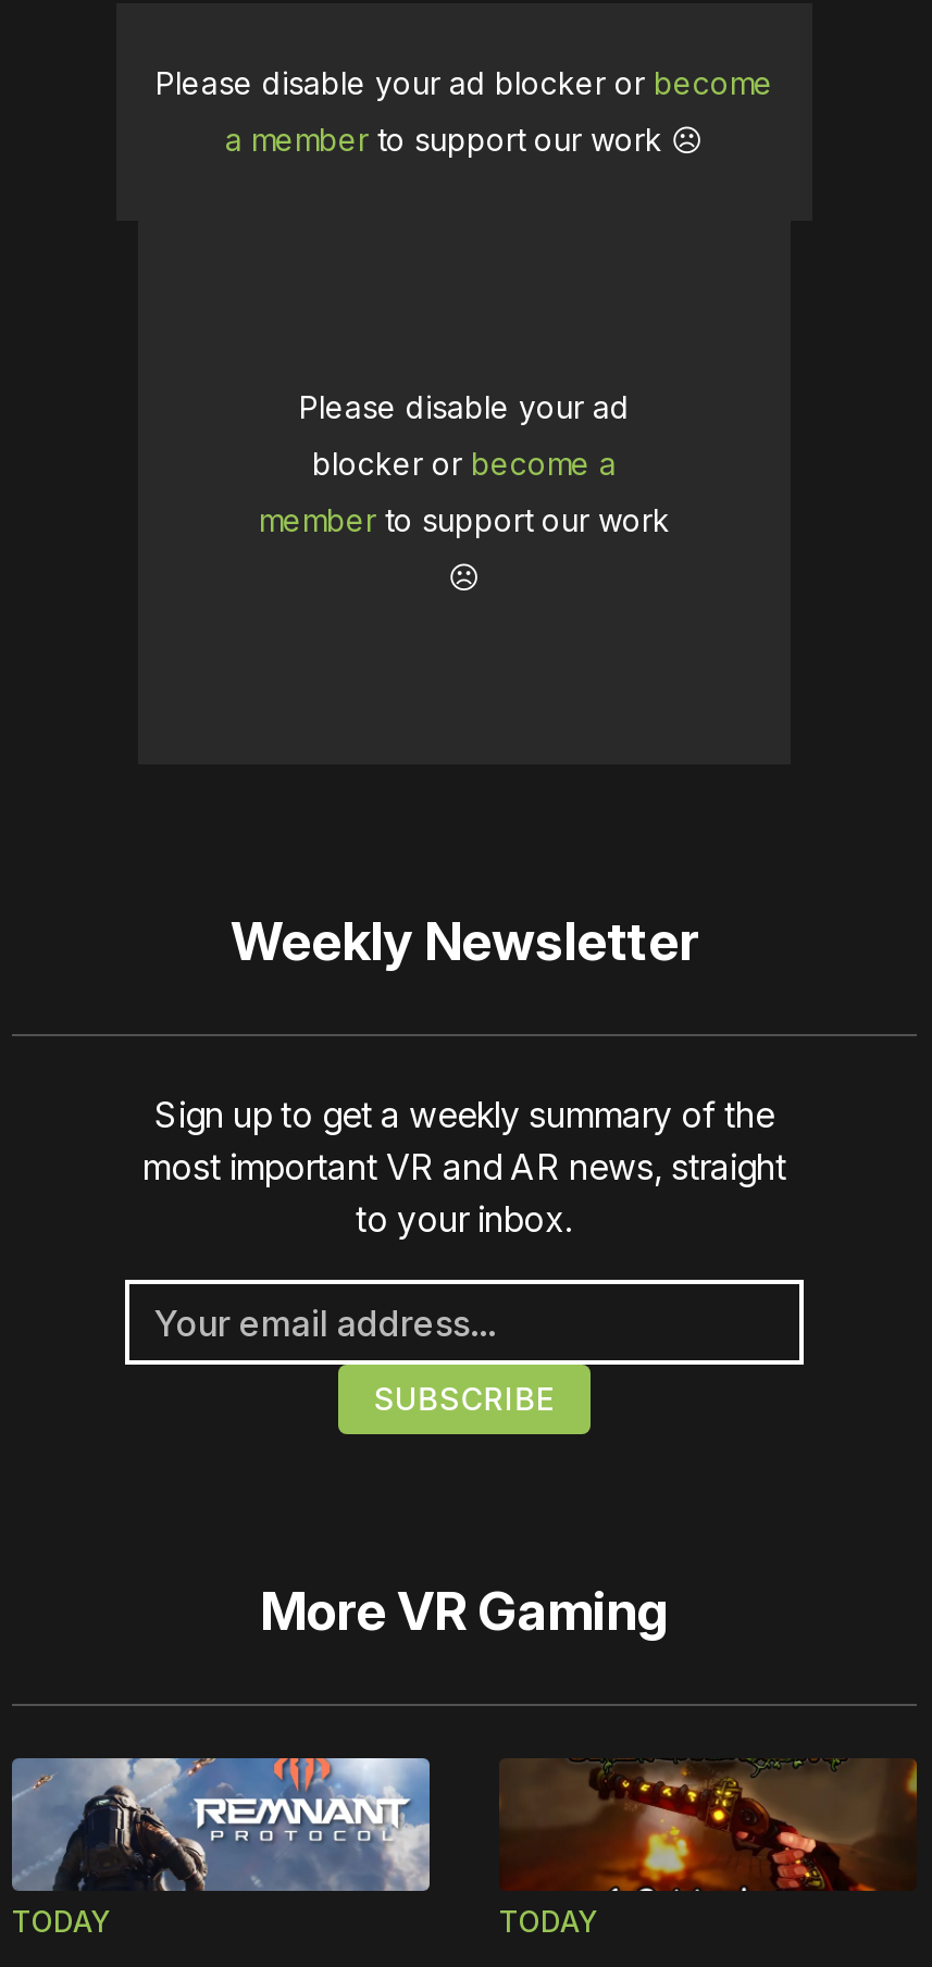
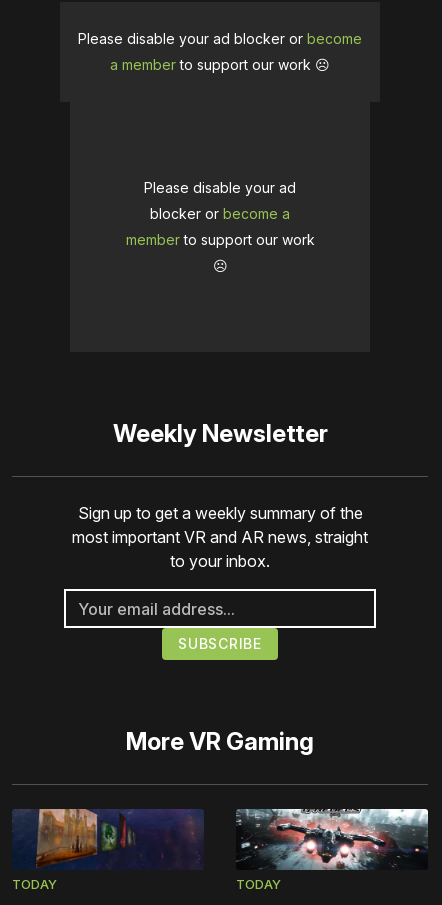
- [image]
+ [image]

- [image]
+ [image]
